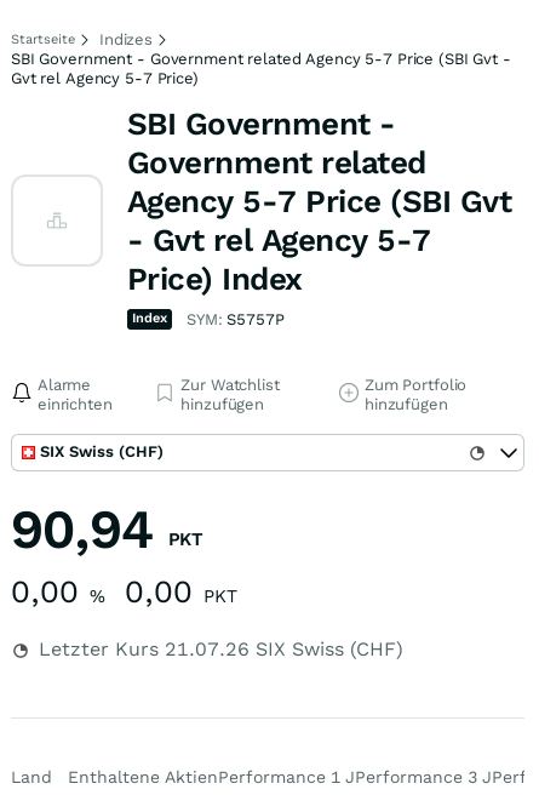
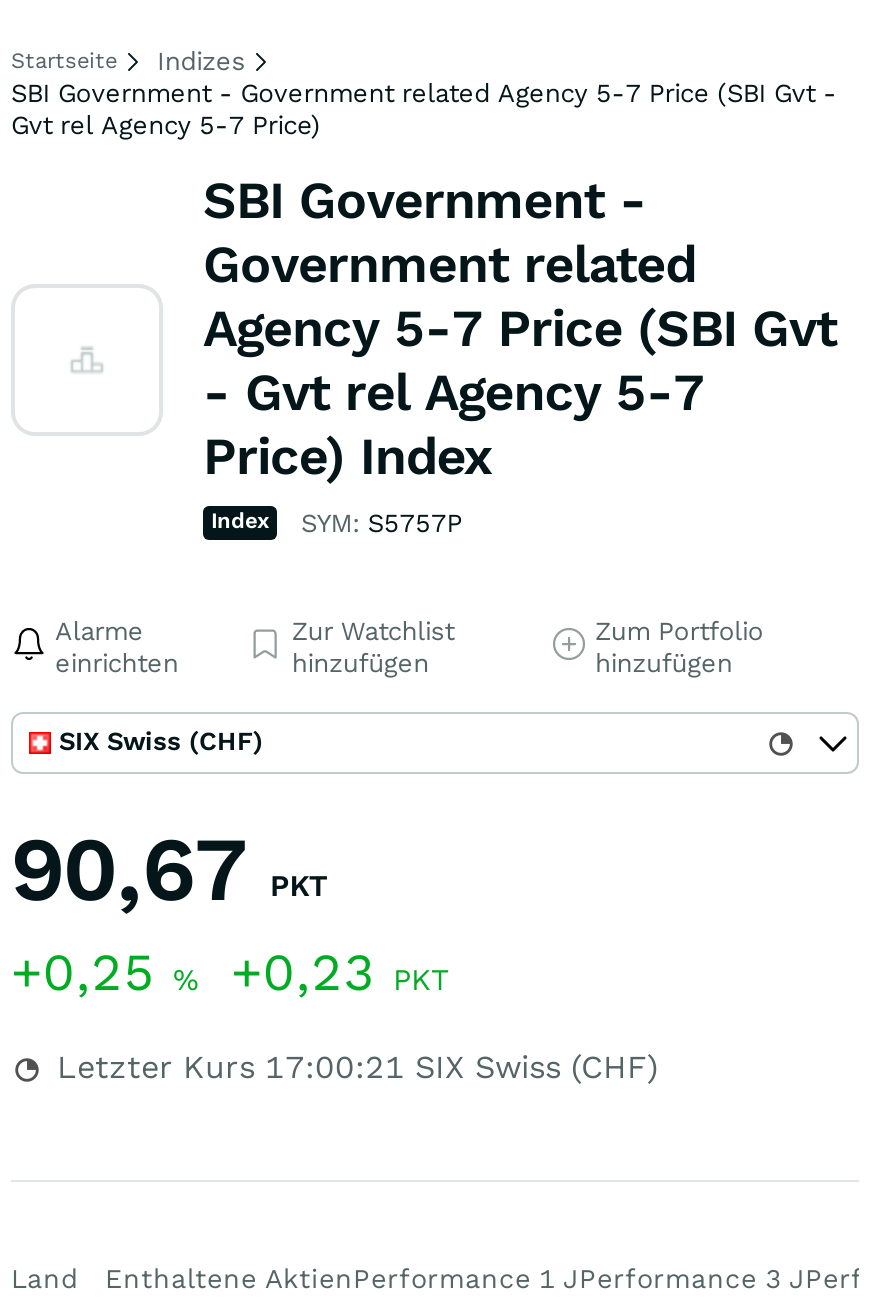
- 90,94 PKT
+ 90,67 PKT

- 0,00% 0,00 PKT
+ +0,25% +0,23 PKT

- Letzter Kurs 21.07.26 SIX Swiss (CHF)
+ Letzter Kurs 17:00:21 SIX Swiss (CHF)
